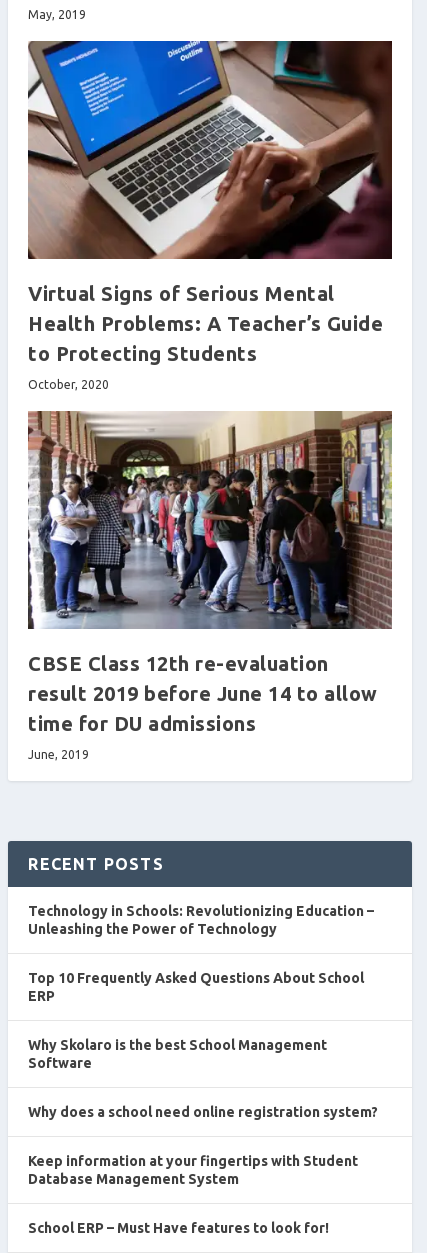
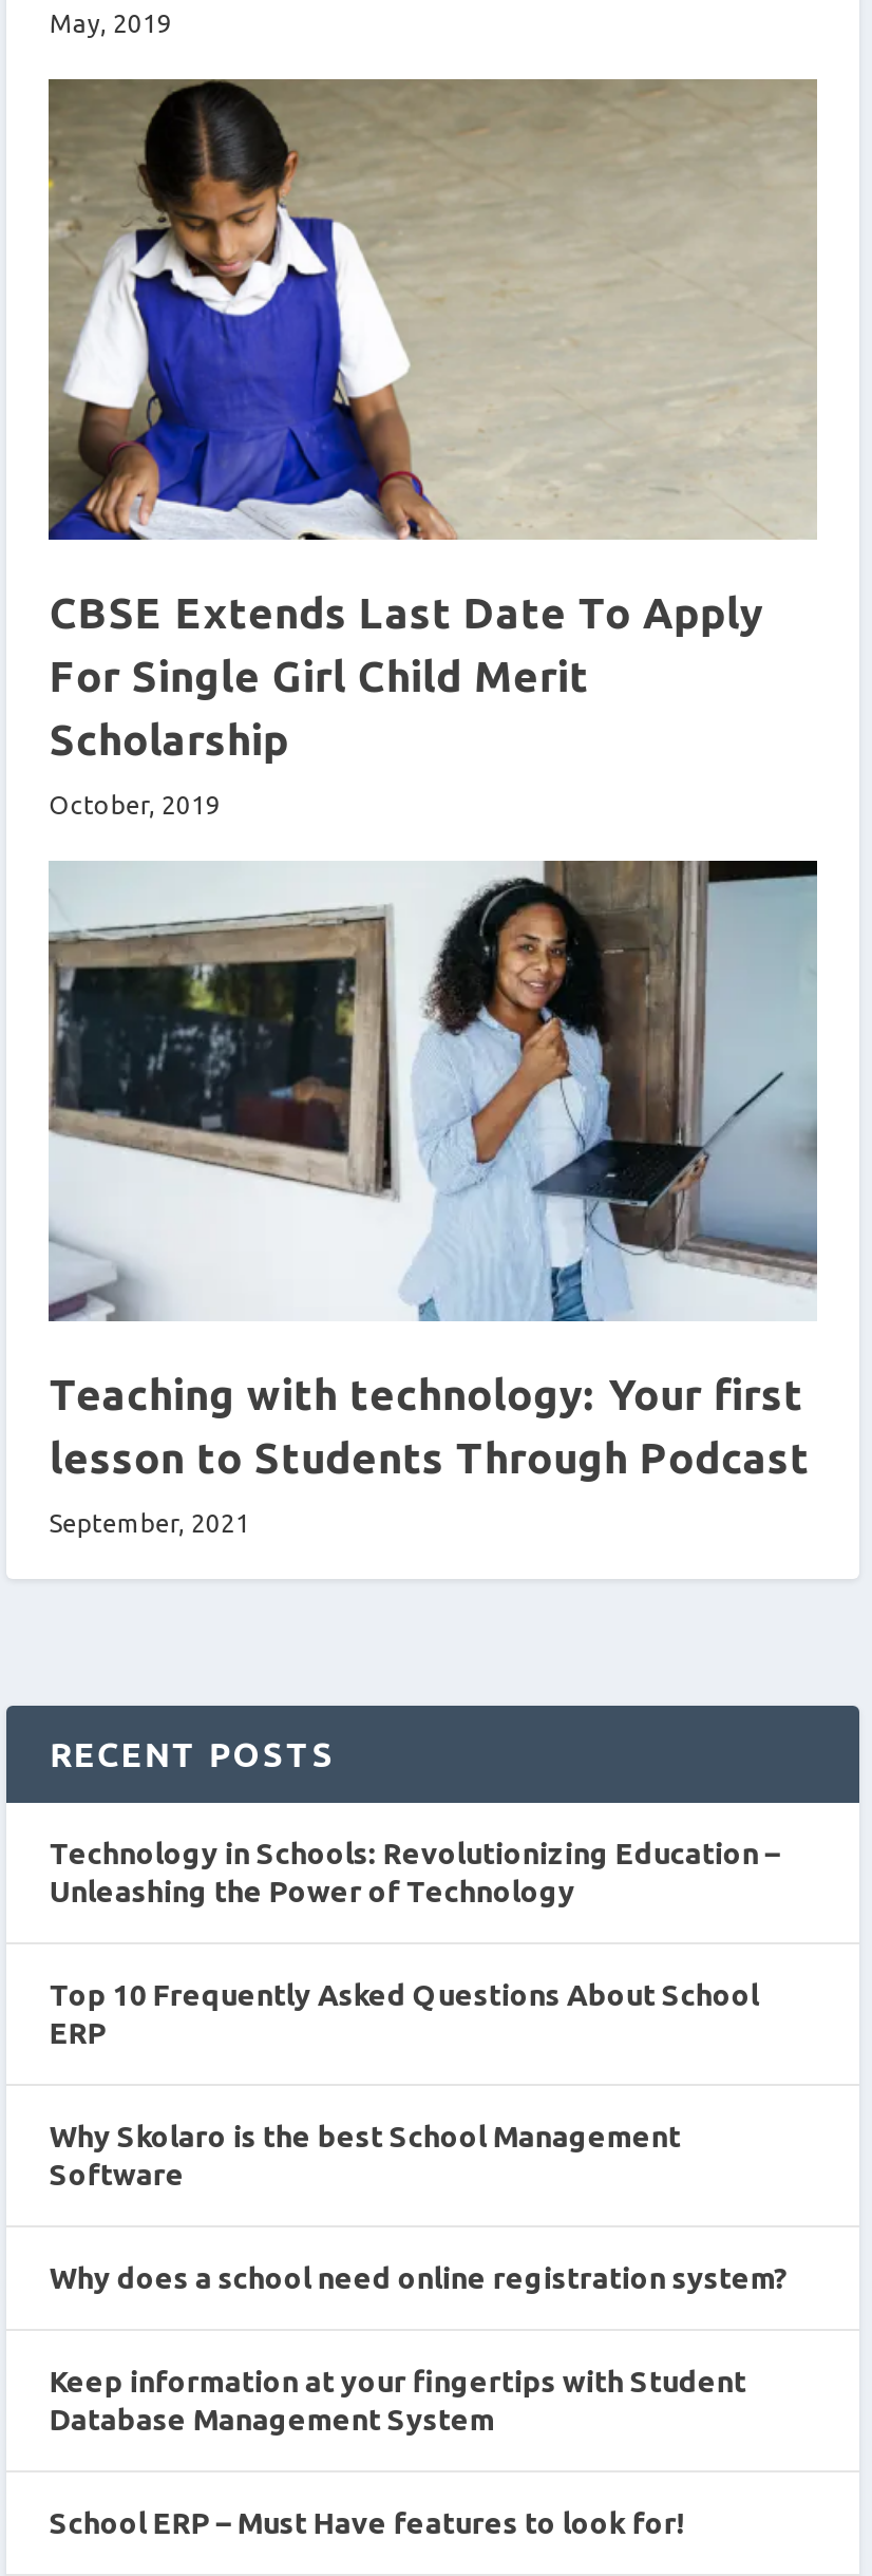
- [image]
- Virtual Signs of Serious Mental
- Health Problems: A Teacher’s Guide
- to Protecting Students
+ [image]
+ CBSE Extends Last Date To Apply
+ For Single Girl Child Merit
+ Scholarship

- October, 2020
+ October, 2019

- [image]
- CBSE Class 12th re-evaluation
- result 2019 before June 14 to allow
- time for DU admissions
+ [image]
+ Teaching with technology: Your first
+ lesson to Students Through Podcast

- June, 2019
+ September, 2021
